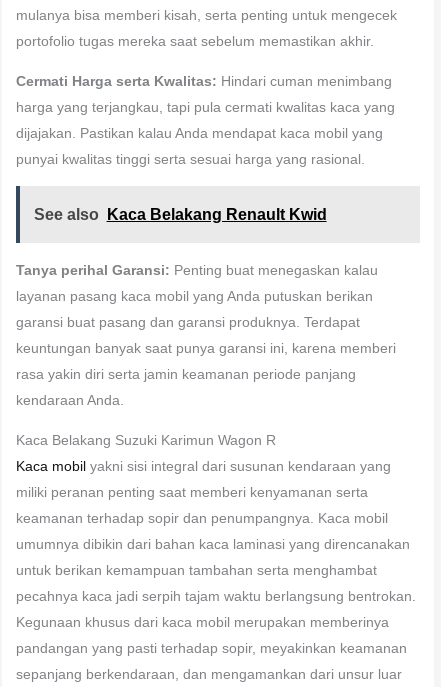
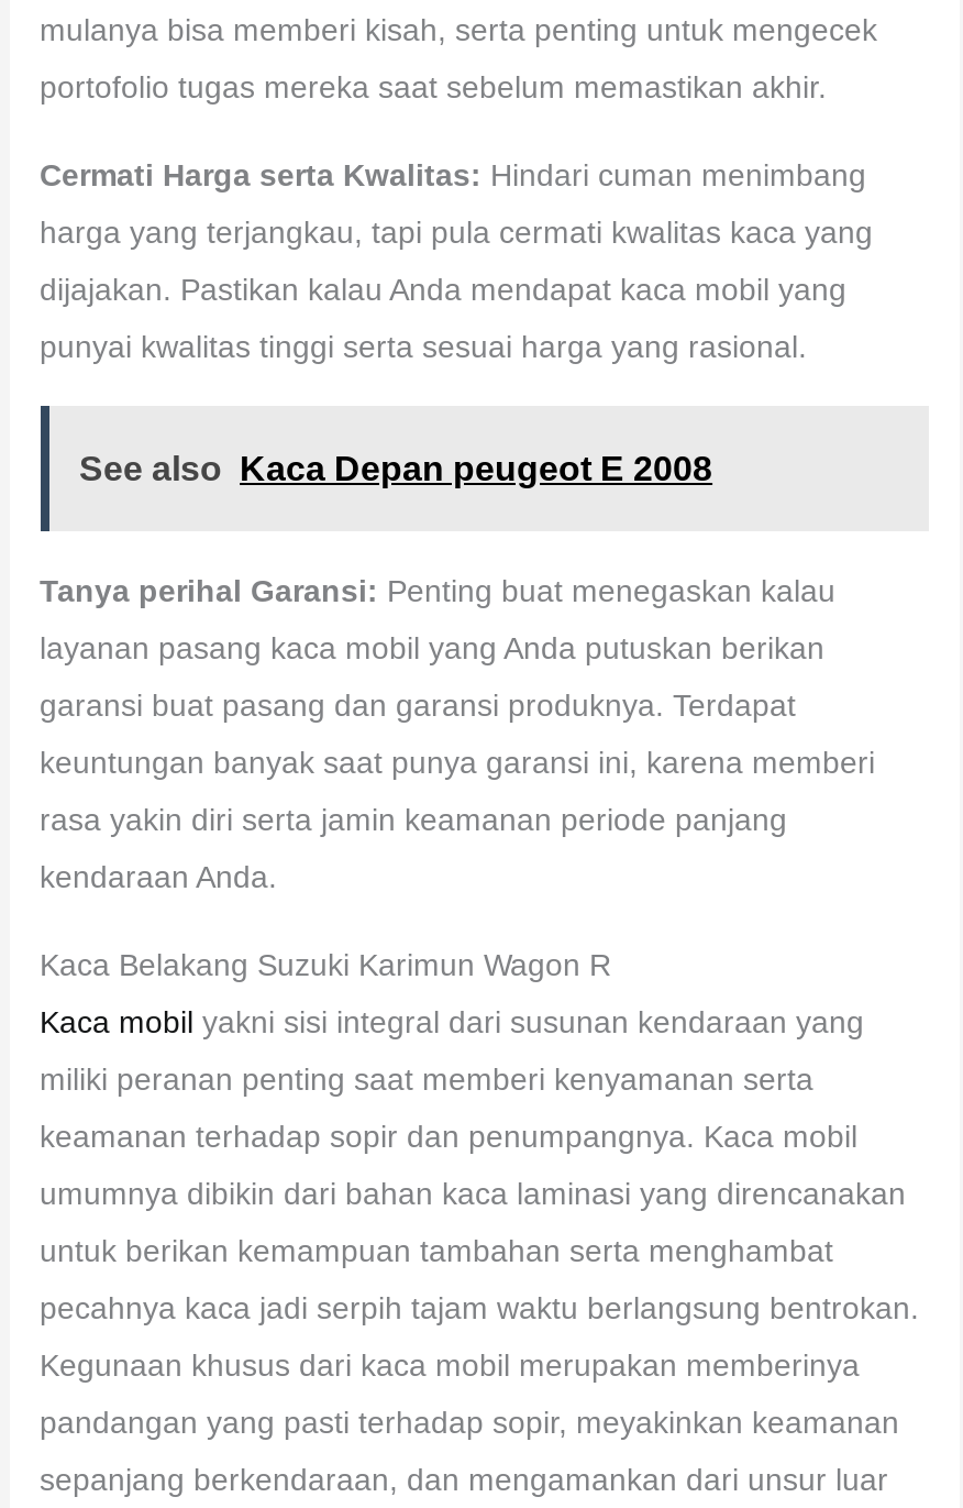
- See also Kaca Belakang Renault Kwid
+ See also Kaca Depan peugeot E 2008
